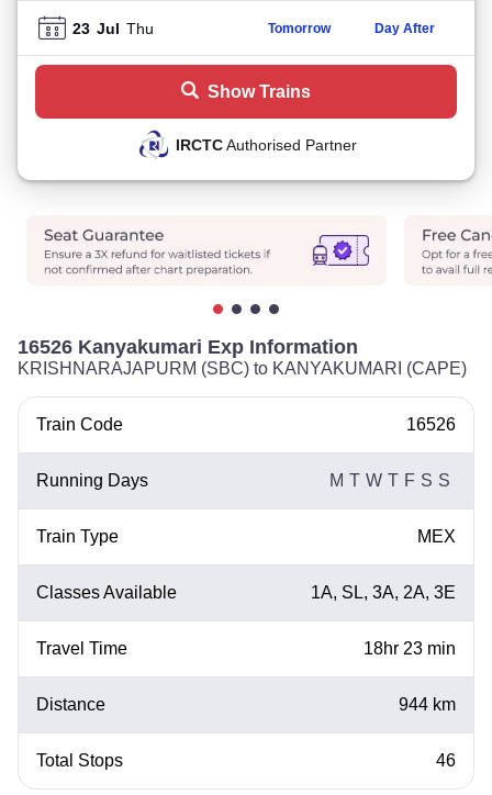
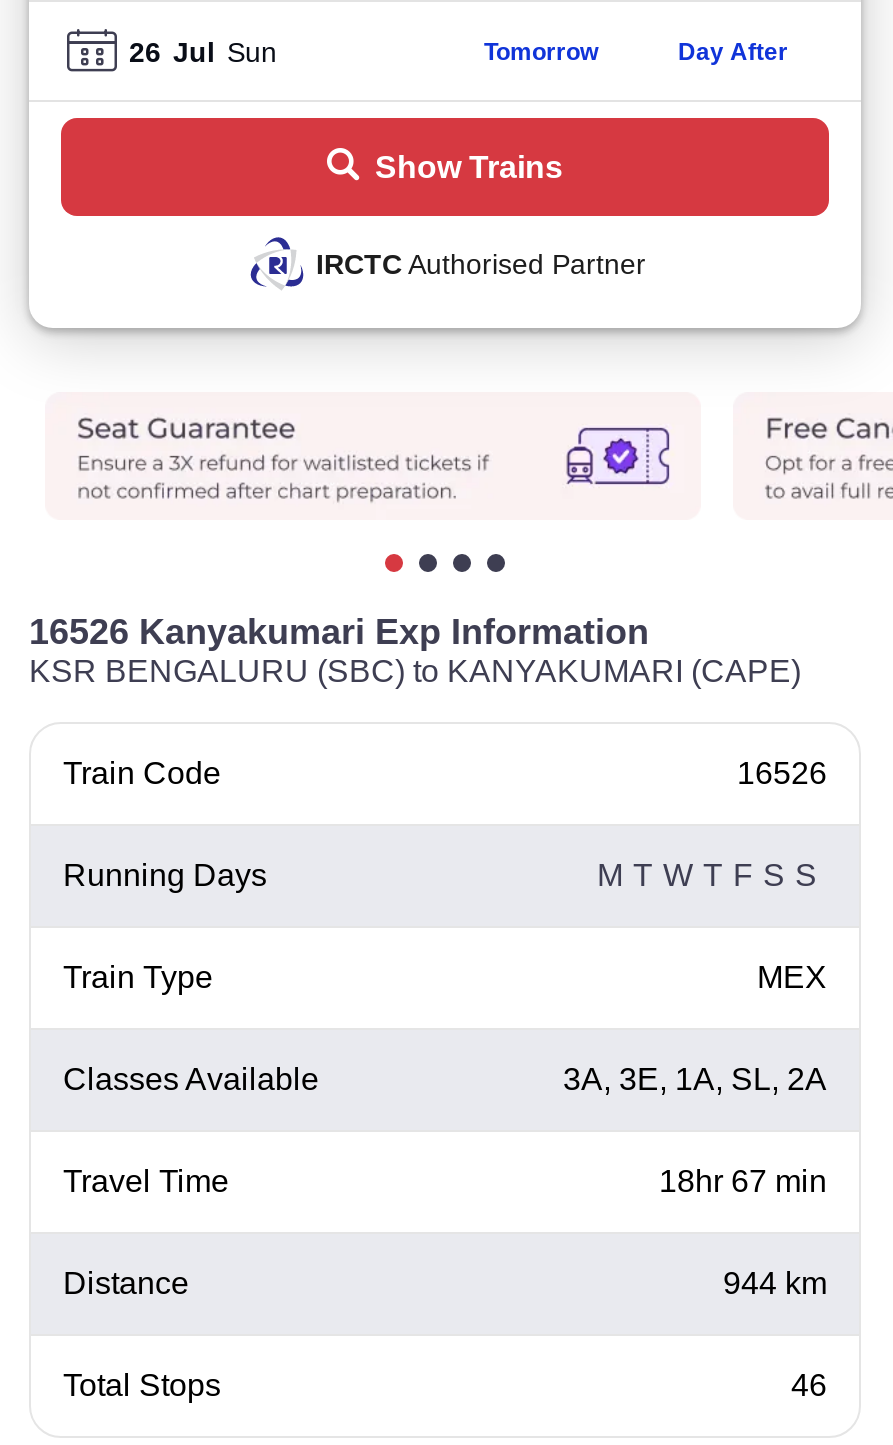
- 23 Jul Thu
+ 26 Jul Sun

- KRISHNARAJAPURM (SBC) to KANYAKUMARI (CAPE)
+ KSR BENGALURU (SBC) to KANYAKUMARI (CAPE)

- 1A, SL, 3A, 2A, 3E
+ 3A, 3E, 1A, SL, 2A

- 18hr 23 min
+ 18hr 67 min
